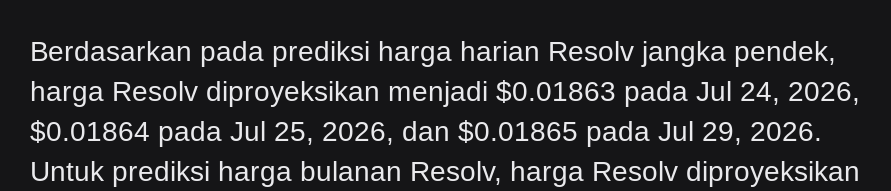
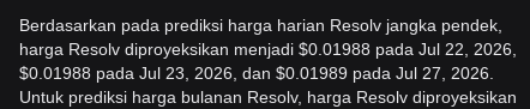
- harga Resolv diproyeksikan menjadi $0.01863 pada Jul 24, 2026,
+ harga Resolv diproyeksikan menjadi $0.01988 pada Jul 22, 2026,

- $0.01864 pada Jul 25, 2026, dan $0.01865 pada Jul 29, 2026.
+ $0.01988 pada Jul 23, 2026, dan $0.01989 pada Jul 27, 2026.
